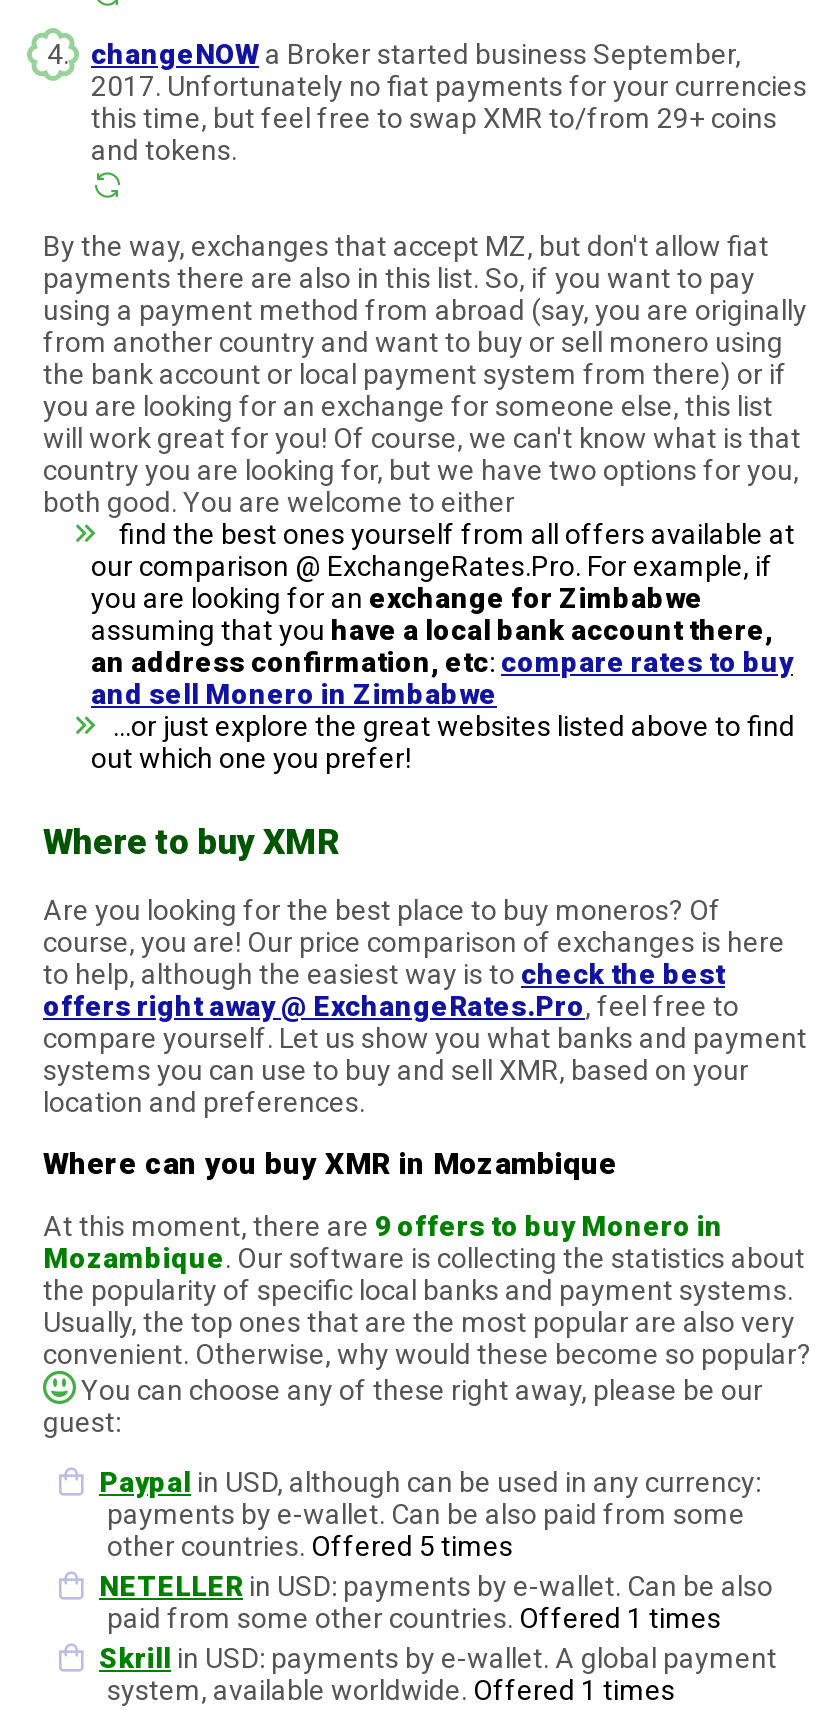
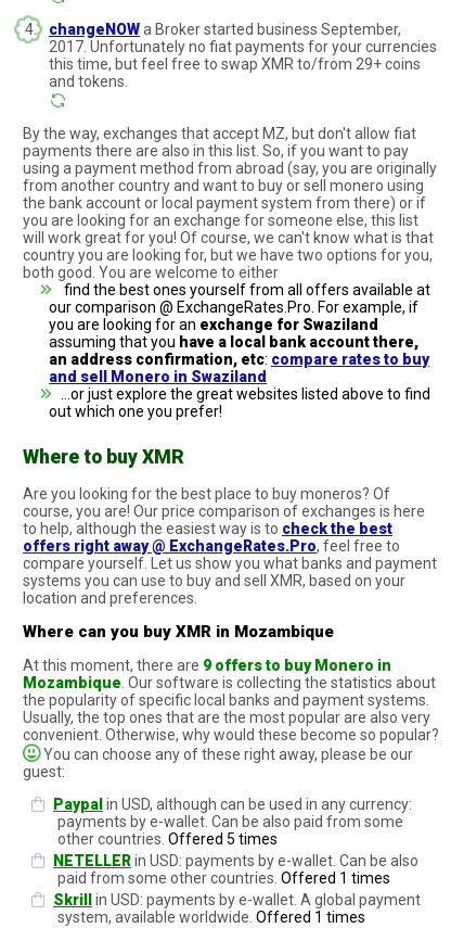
- you are looking for an exchange for Zimbabwe
+ you are looking for an exchange for Swaziland

- and sell Monero in Zimbabwe
+ and sell Monero in Swaziland
